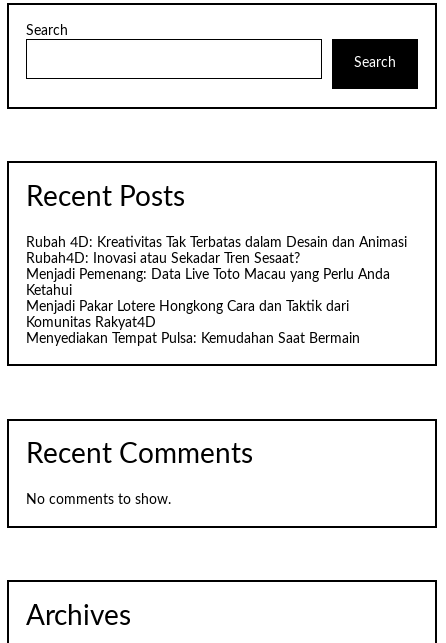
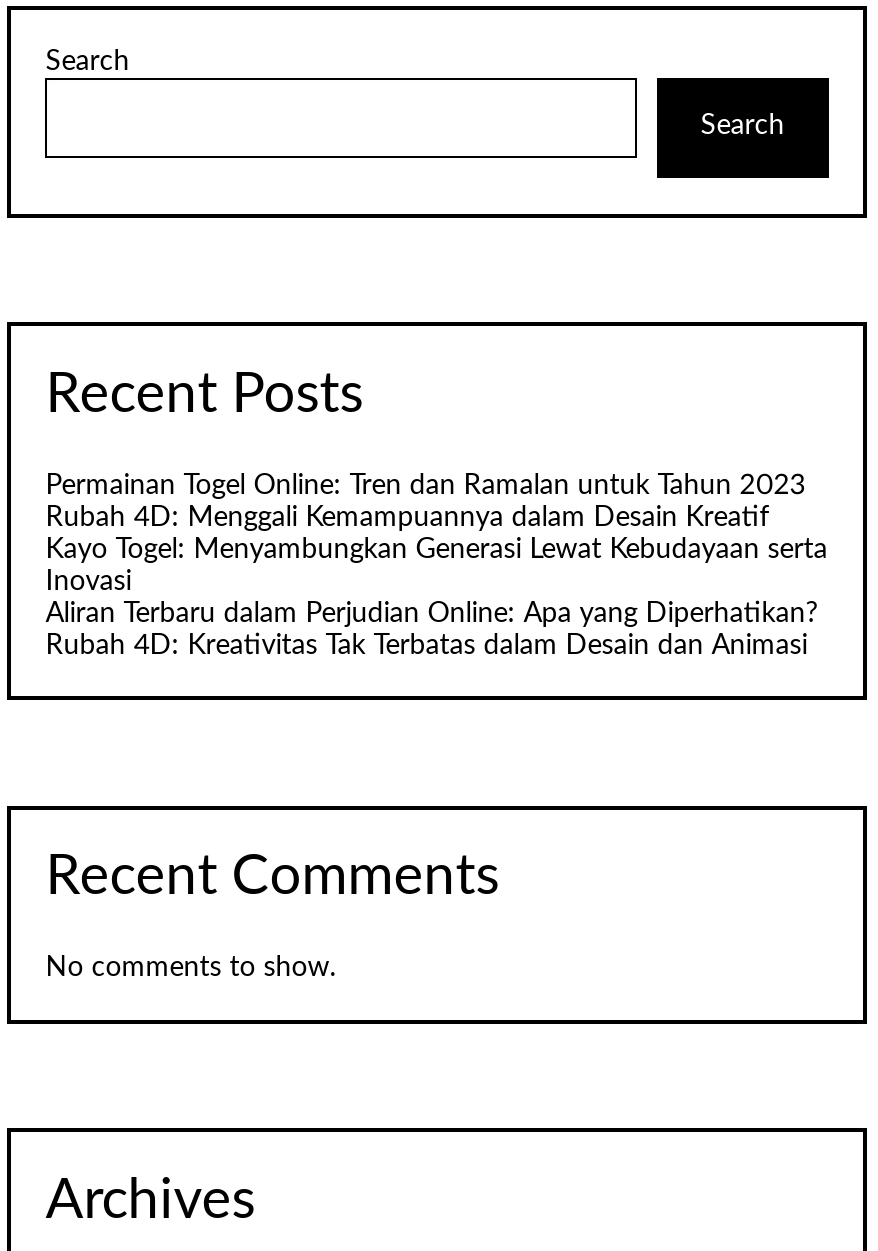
+ Permainan Togel Online: Tren dan Ramalan untuk Tahun 2023
+ Rubah 4D: Menggali Kemampuannya dalam Desain Kreatif
+ Kayo Togel: Menyambungkan Generasi Lewat Kebudayaan serta
+ Inovasi
+ Aliran Terbaru dalam Perjudian Online: Apa yang Diperhatikan?

moved down: Rubah 4D: Kreativitas Tak Terbatas dalam Desain dan Animasi

- Rubah4D: Inovasi atau Sekadar Tren Sesaat?
- Menjadi Pemenang: Data Live Toto Macau yang Perlu Anda
- Ketahui
- Menjadi Pakar Lotere Hongkong Cara dan Taktik dari
- Komunitas Rakyat4D
- Menyediakan Tempat Pulsa: Kemudahan Saat Bermain
